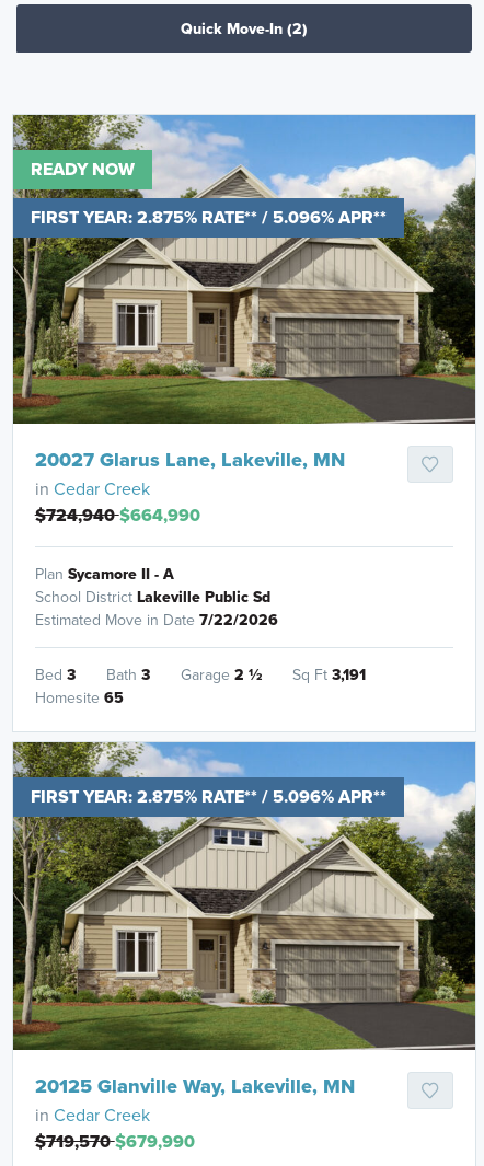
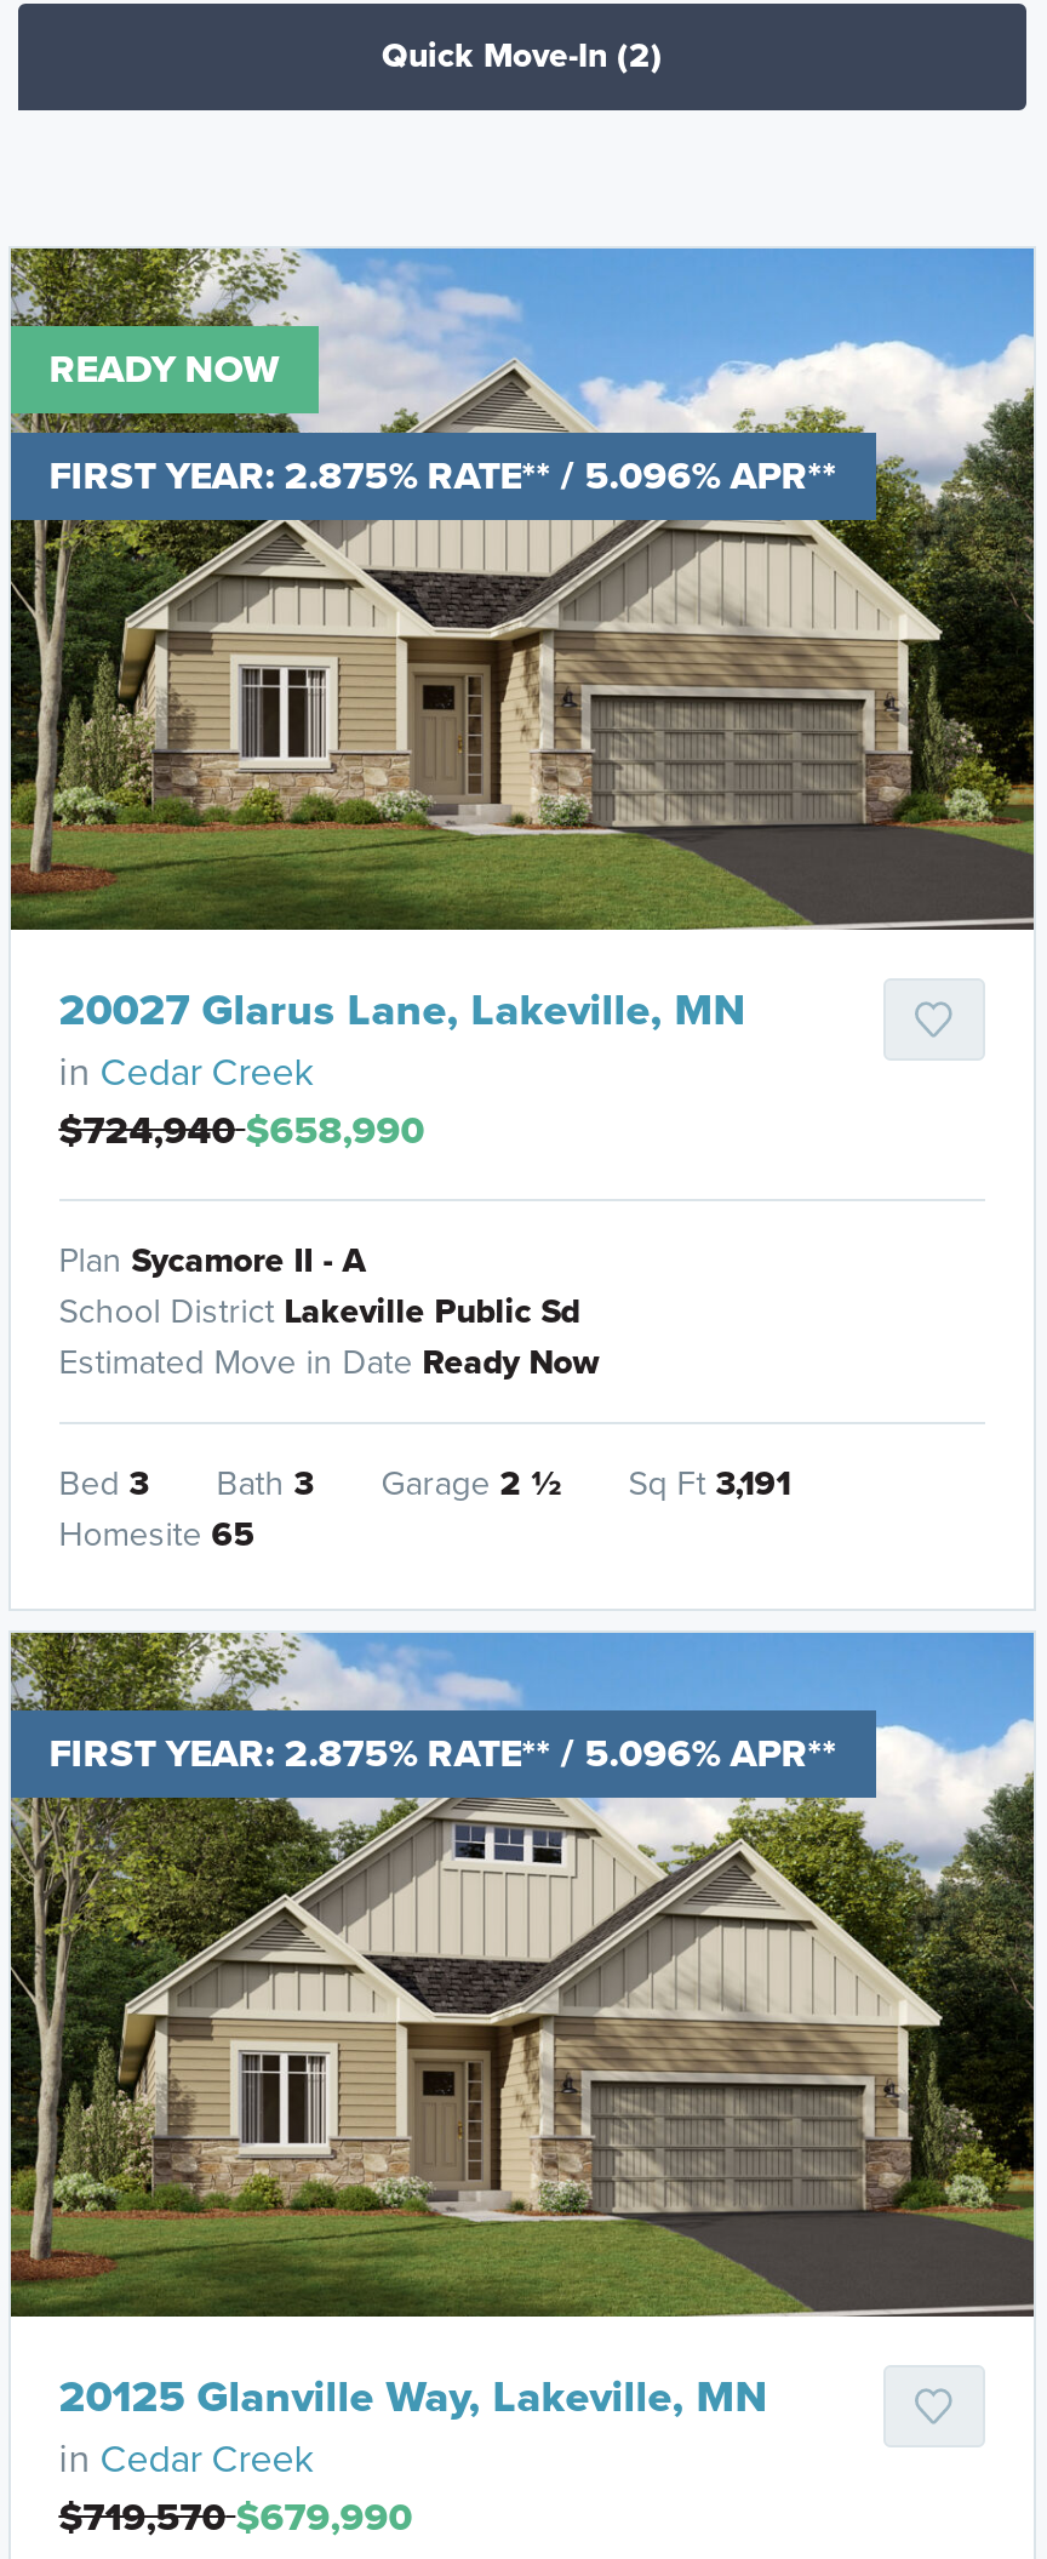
- $724,940 $664,990
+ $724,940 $658,990

- Estimated Move in Date 7/22/2026
+ Estimated Move in Date Ready Now
